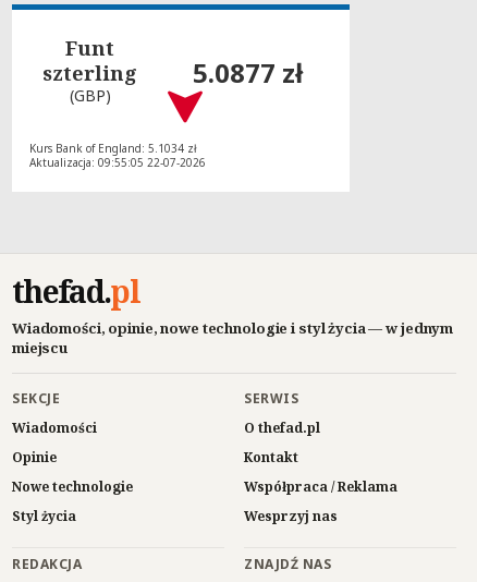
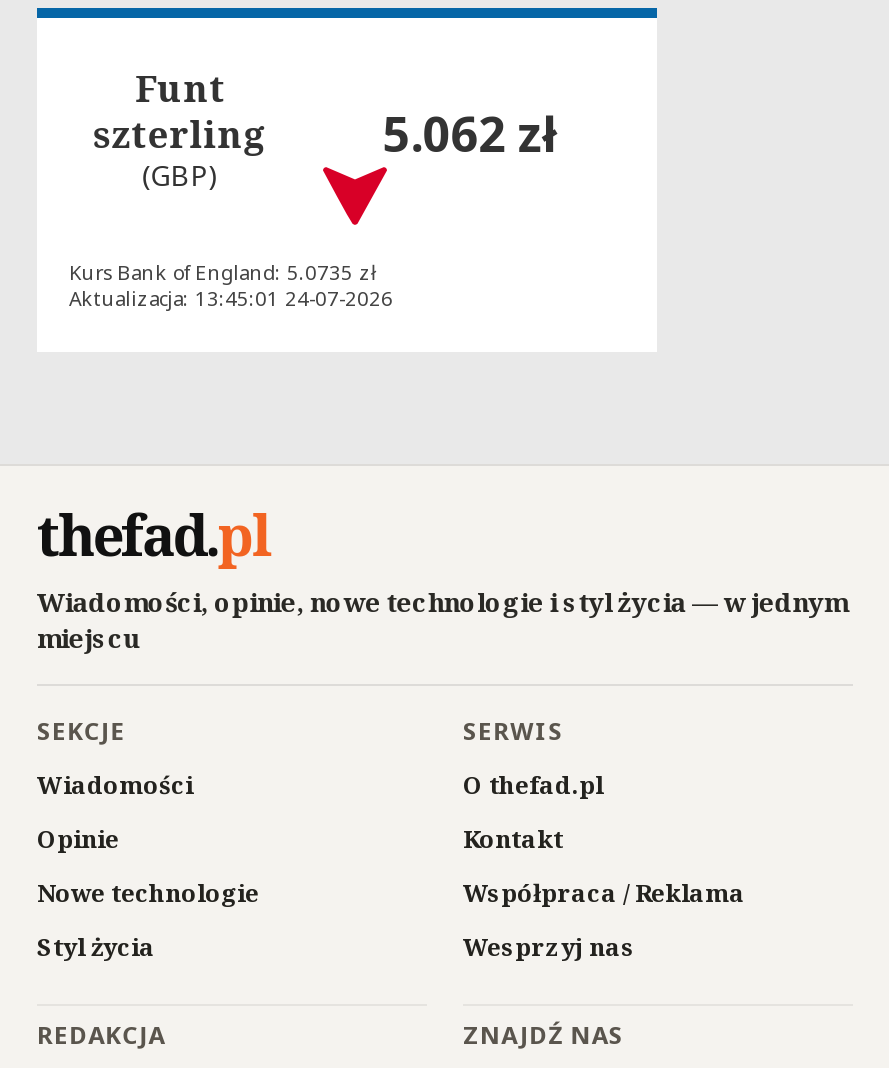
- 5.0877 zł
+ 5.062 zł

- Kurs Bank of England: 5.1034 zł
+ Kurs Bank of England: 5.0735 zł

- Aktualizacja: 09:55:05 22-07-2026
+ Aktualizacja: 13:45:01 24-07-2026
